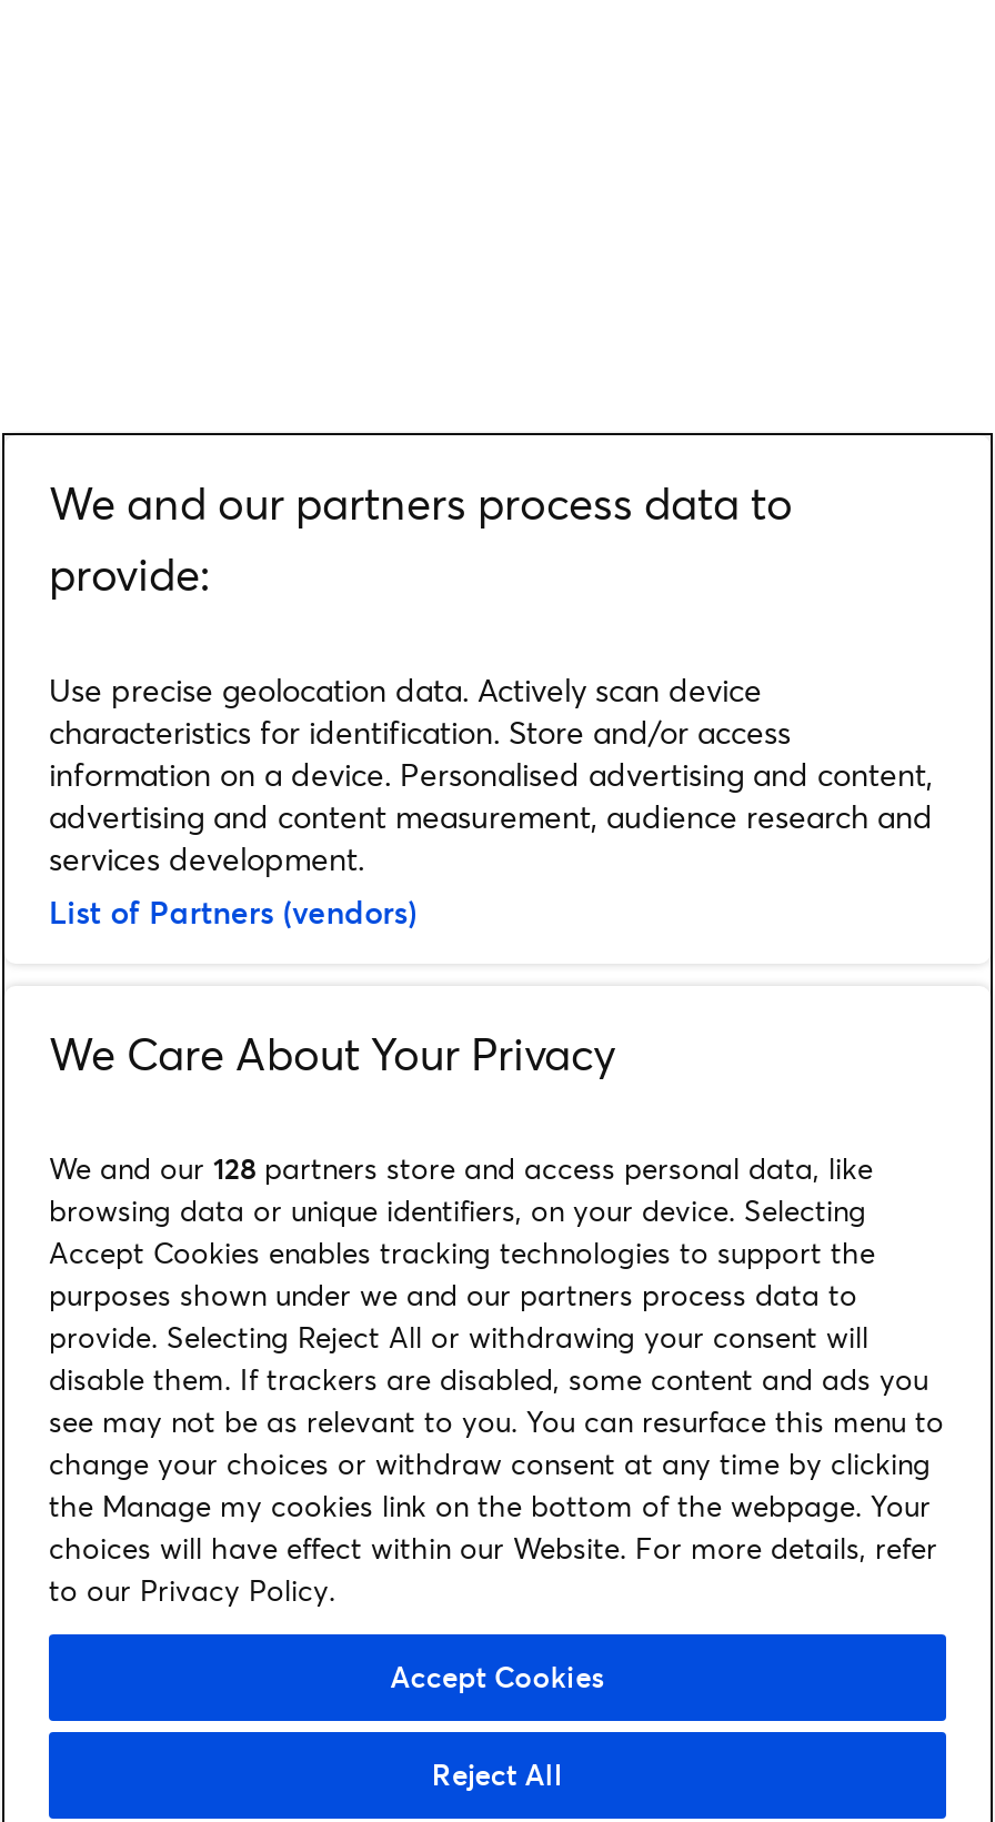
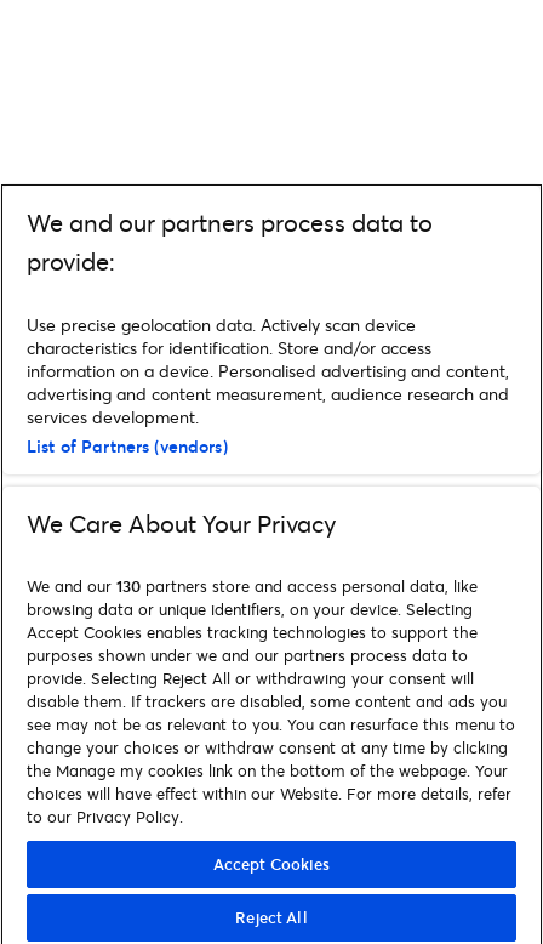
- We and our 128 partners store and access personal data, like
+ We and our 130 partners store and access personal data, like
